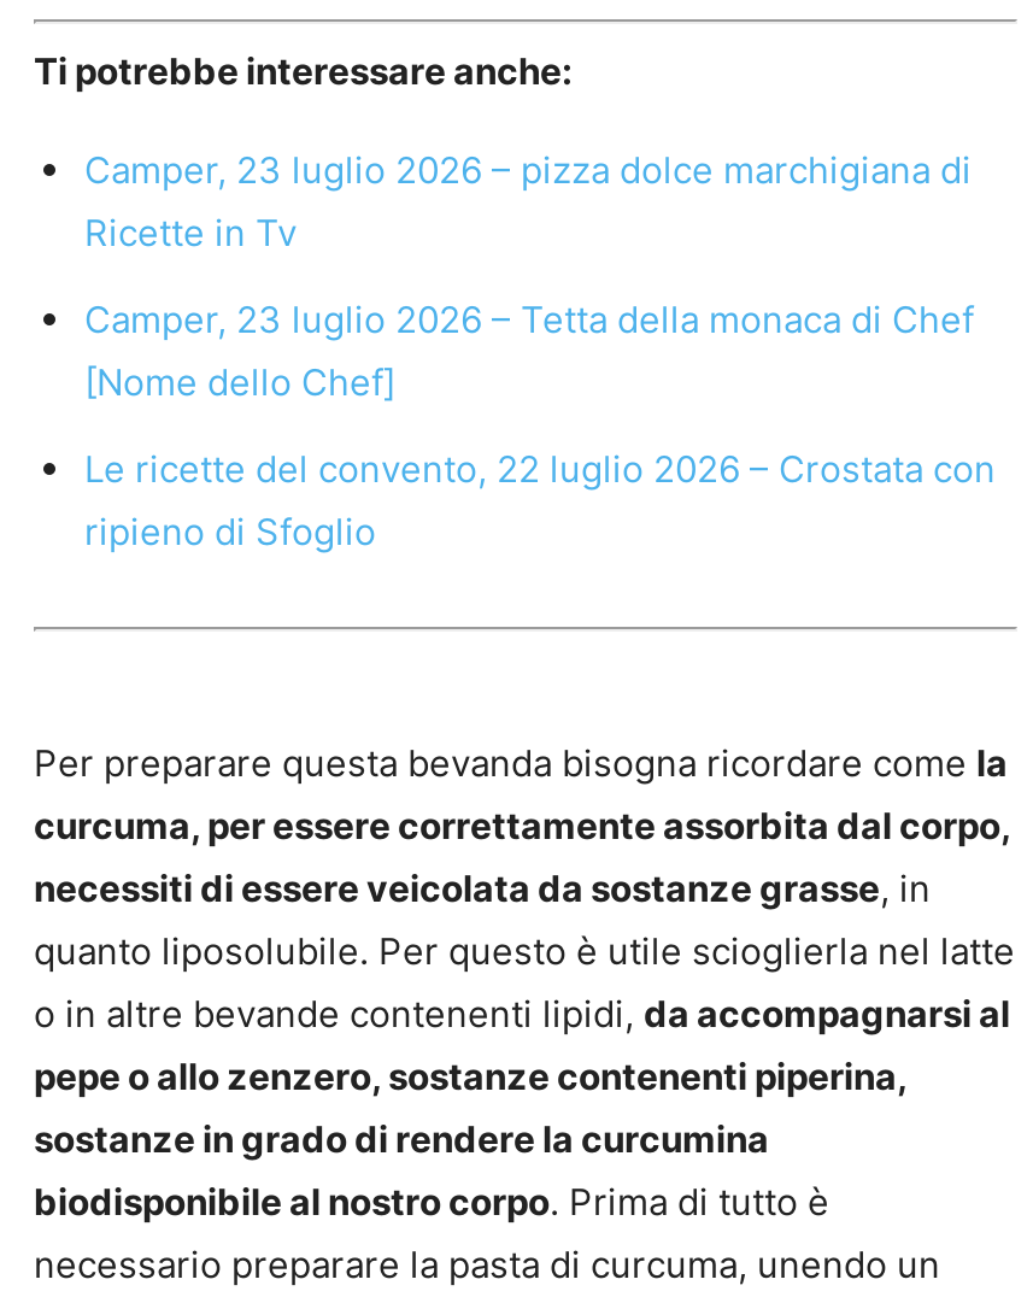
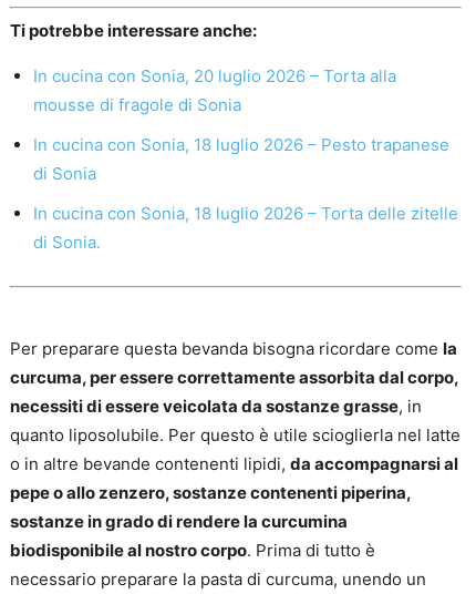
- Camper, 23 luglio 2026 – pizza dolce marchigiana di
- Ricette in Tv
+ In cucina con Sonia, 20 luglio 2026 – Torta alla
+ mousse di fragole di Sonia

- Camper, 23 luglio 2026 – Tetta della monaca di Chef
- [Nome dello Chef]
+ In cucina con Sonia, 18 luglio 2026 – Pesto trapanese
+ di Sonia

- Le ricette del convento, 22 luglio 2026 – Crostata con
- ripieno di Sfoglio
+ In cucina con Sonia, 18 luglio 2026 – Torta delle zitelle
+ di Sonia.
